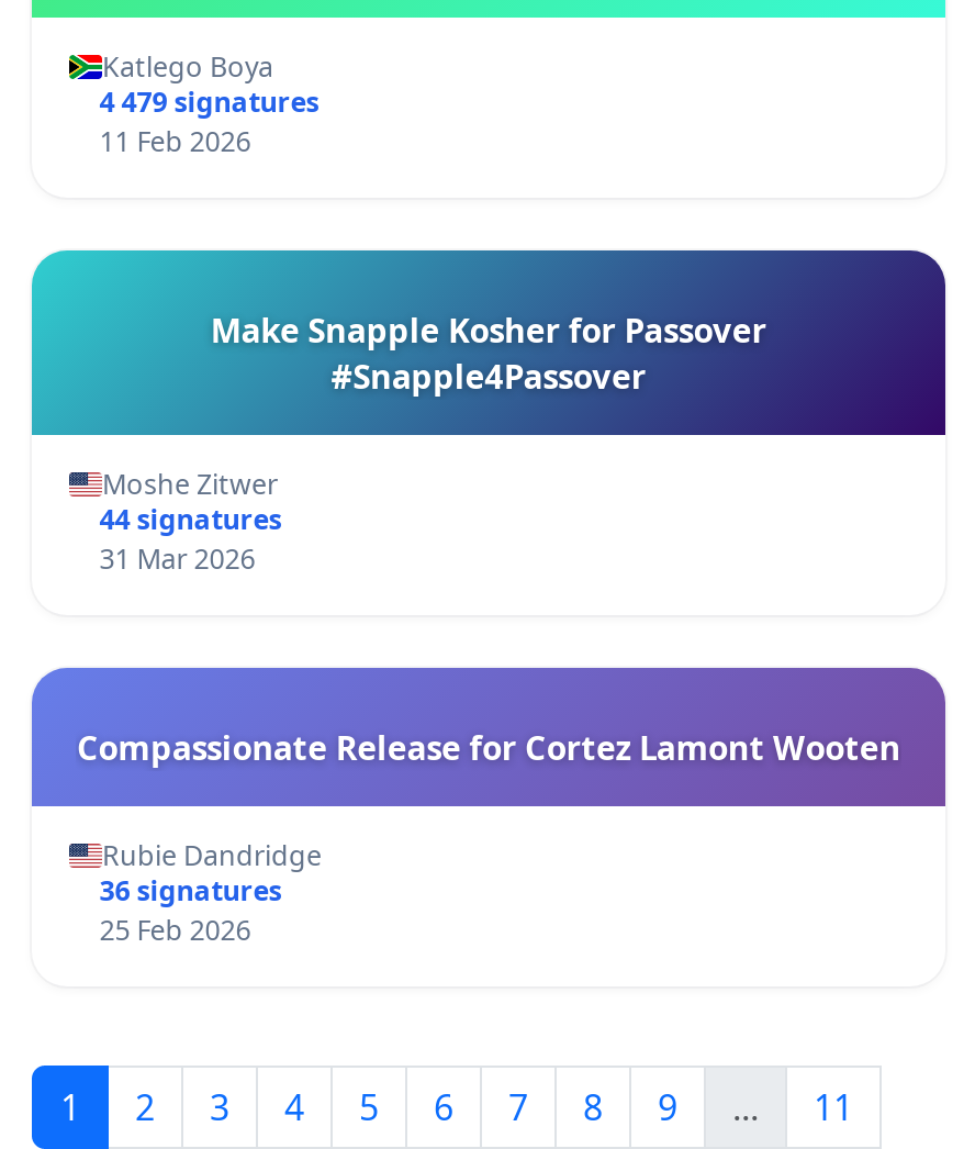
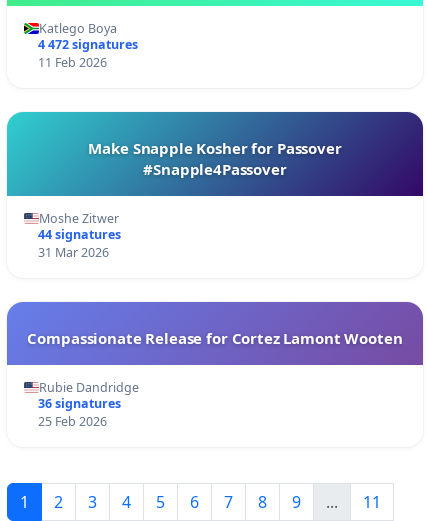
- 4 479 signatures
+ 4 472 signatures
